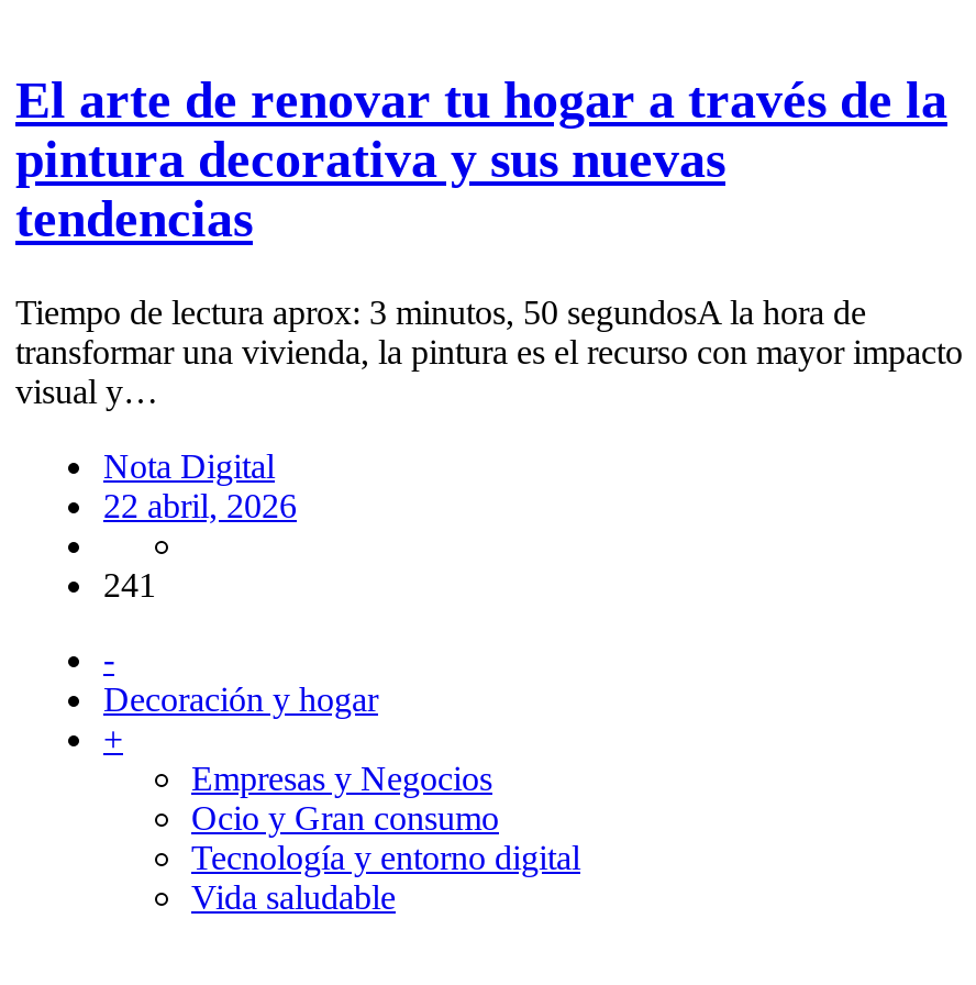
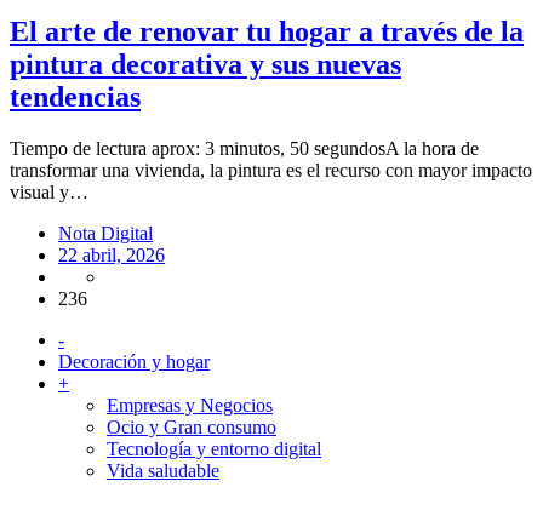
- 241
+ 236
